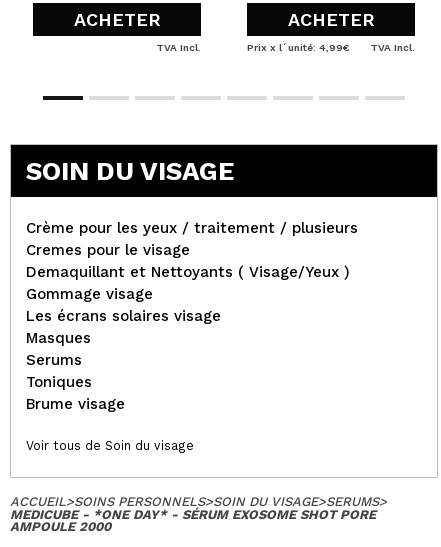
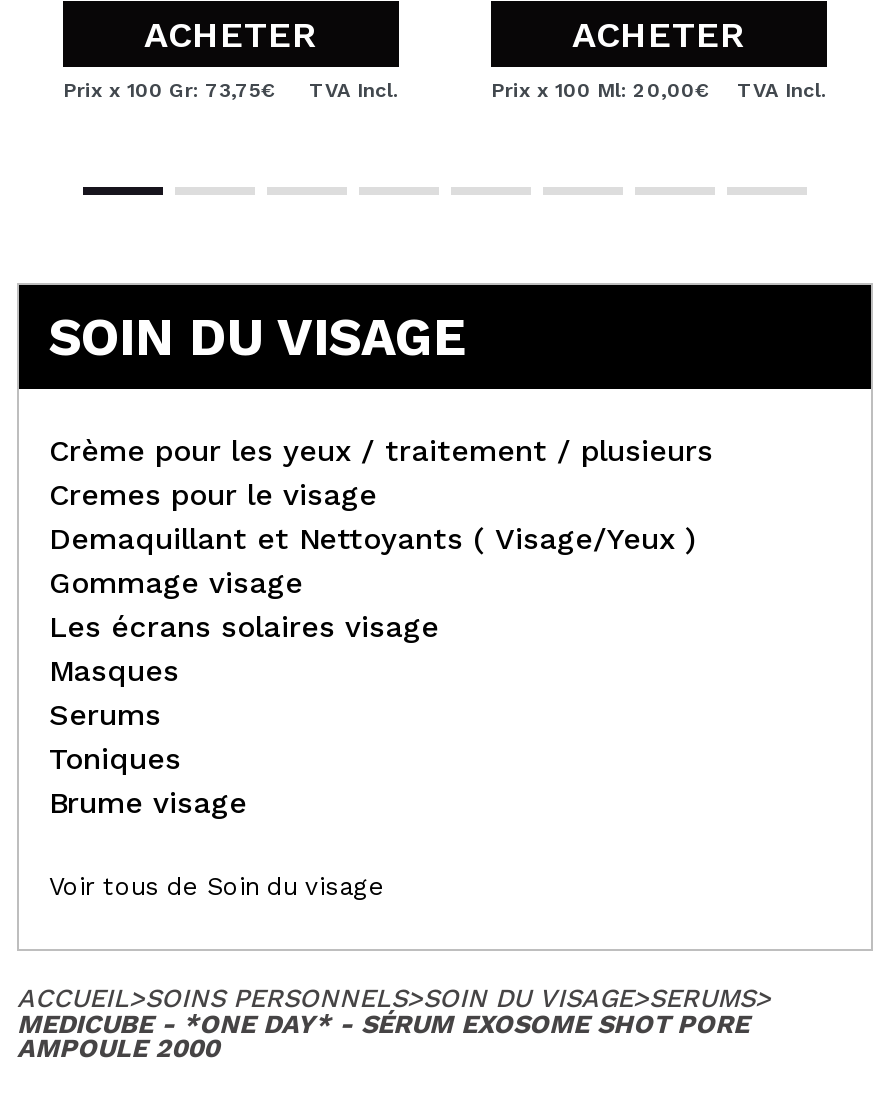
- Prix x l´unité: 4,99€ TVA Incl.
+ Prix x 100 Ml: 20,00€ TVA Incl.

+ Prix x 100 Gr: 73,75€
